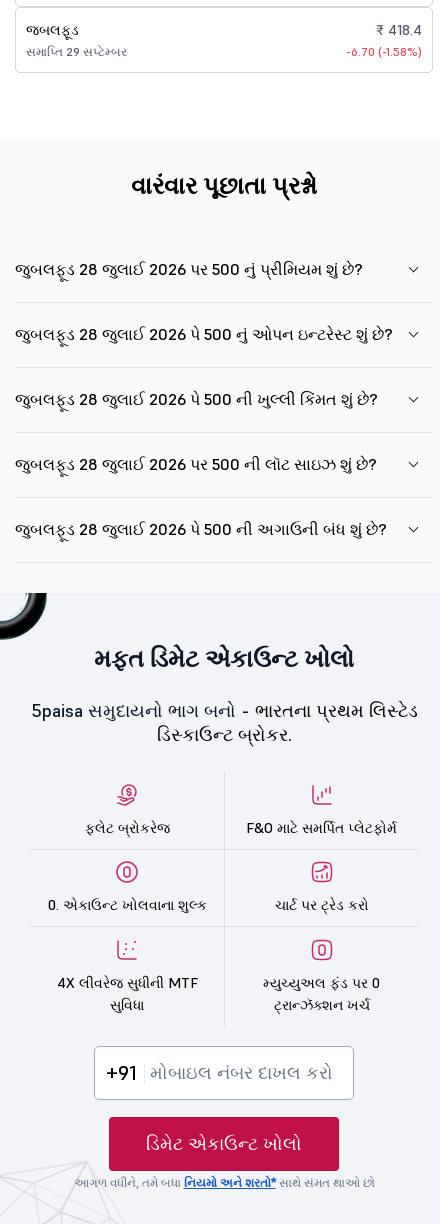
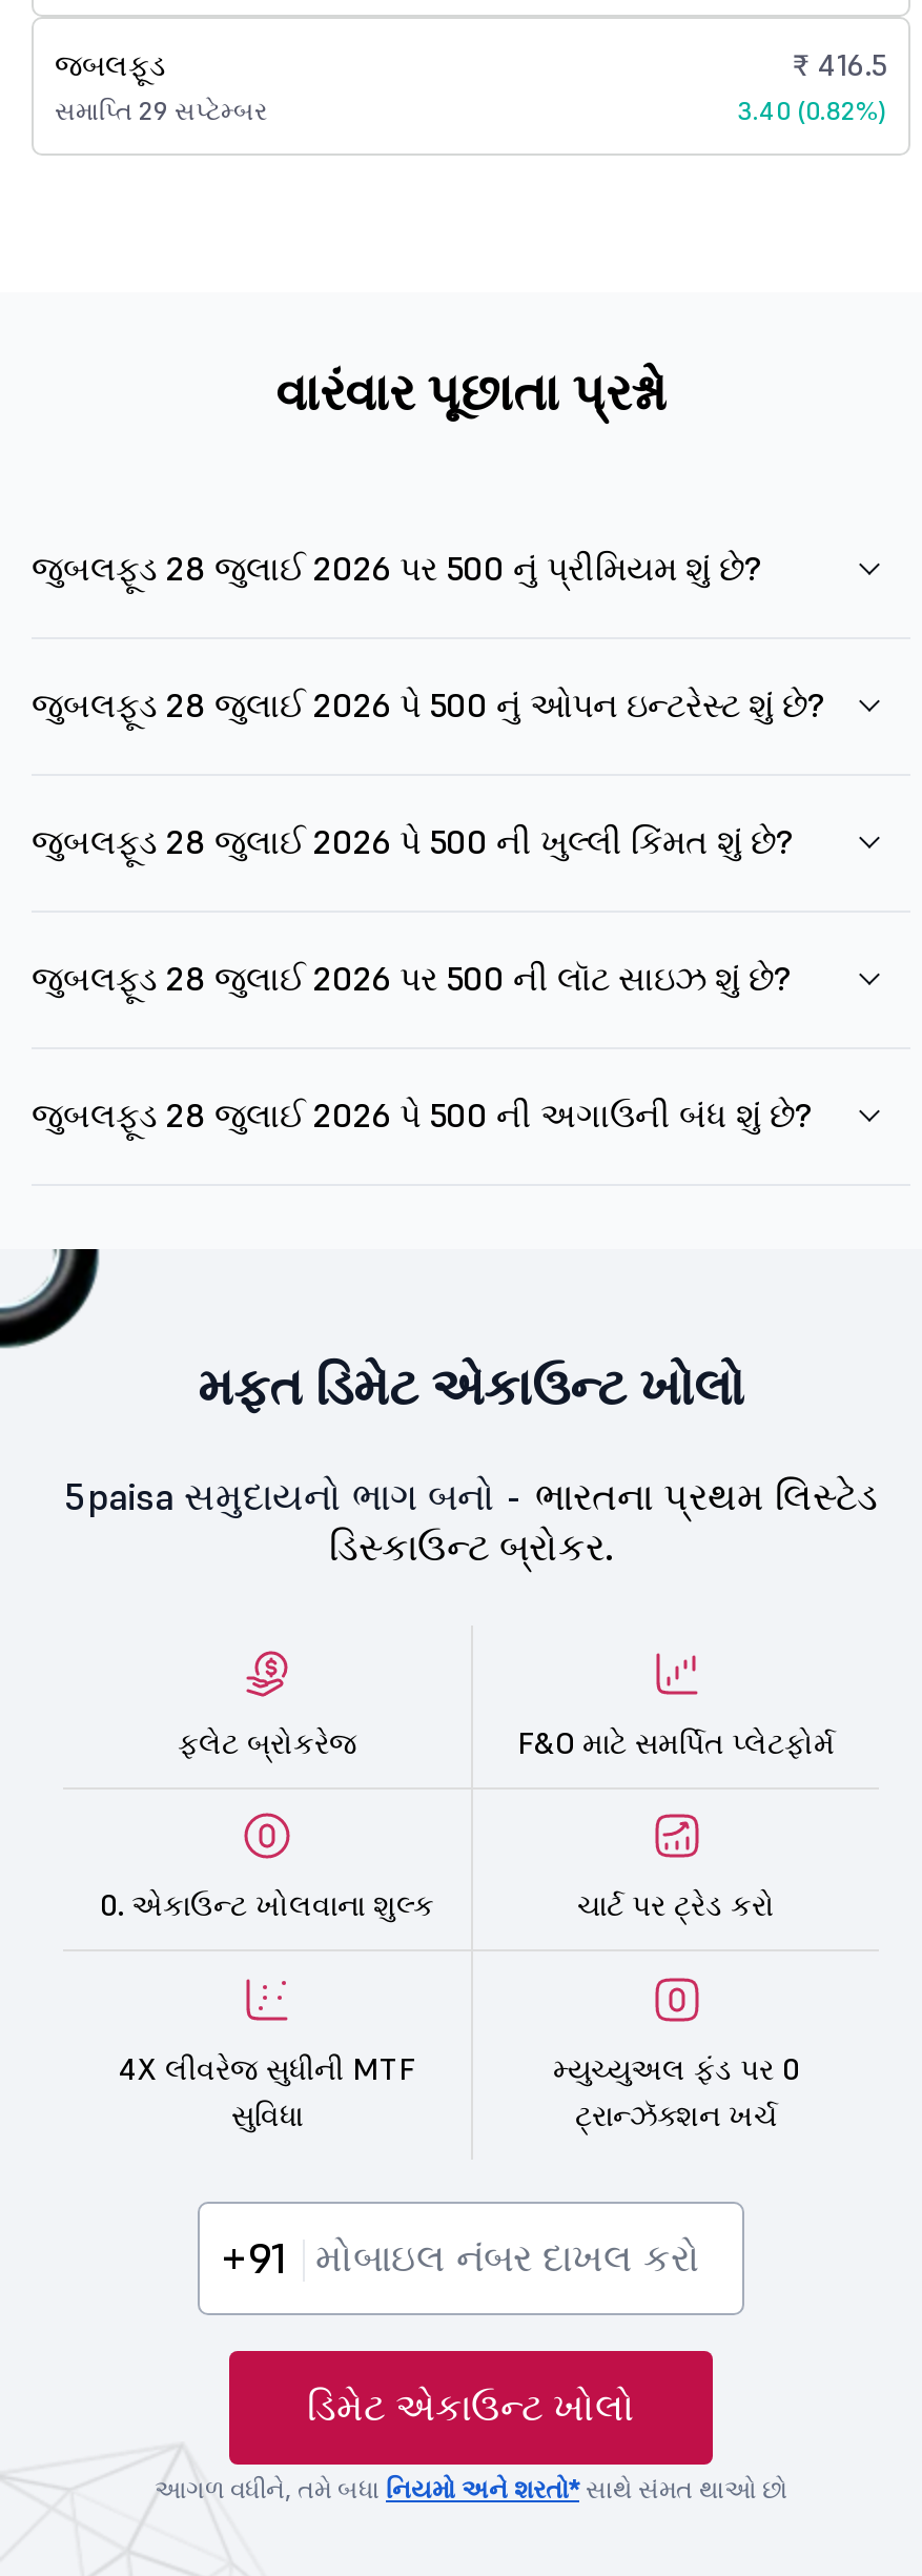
- ₹ 418.4
+ ₹ 416.5

- -6.70 (-1.58%)
+ 3.40 (0.82%)
